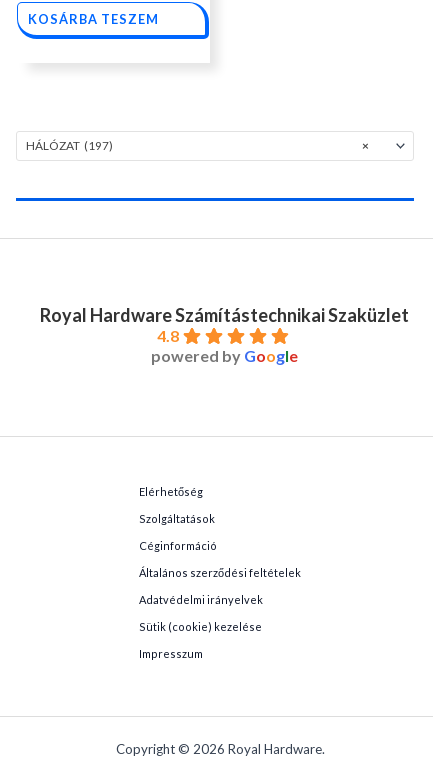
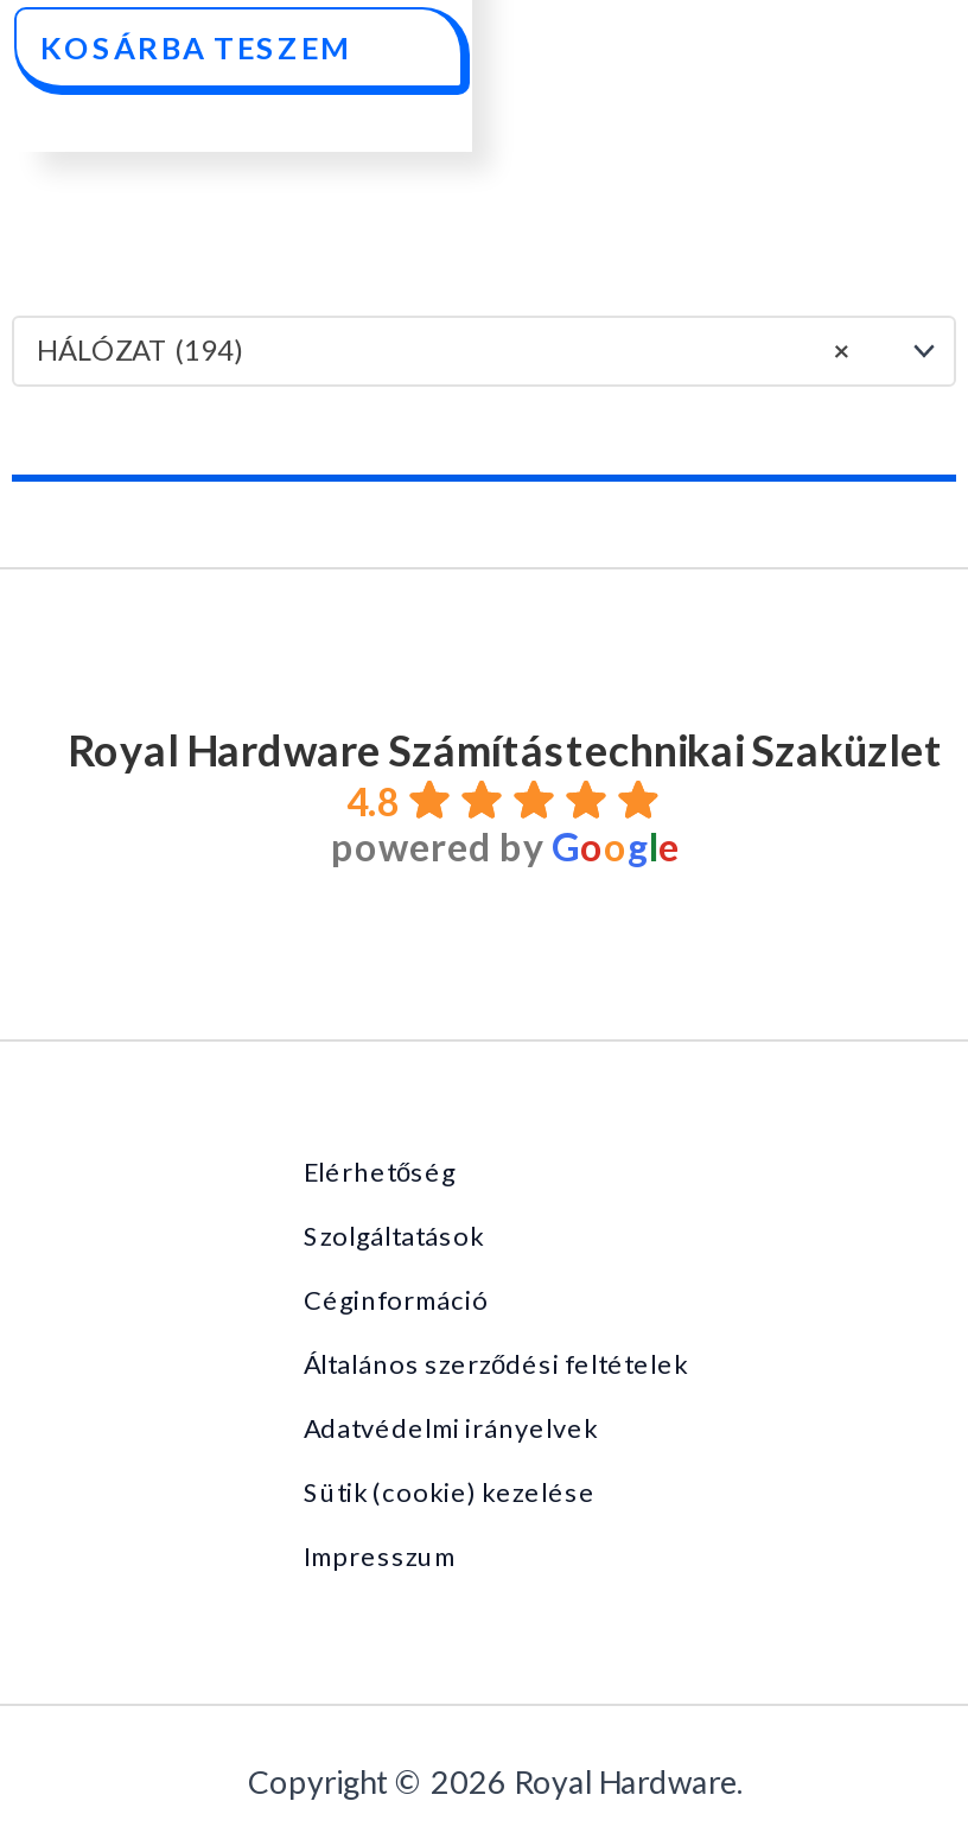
- HÁLÓZAT (197)
+ HÁLÓZAT (194)
